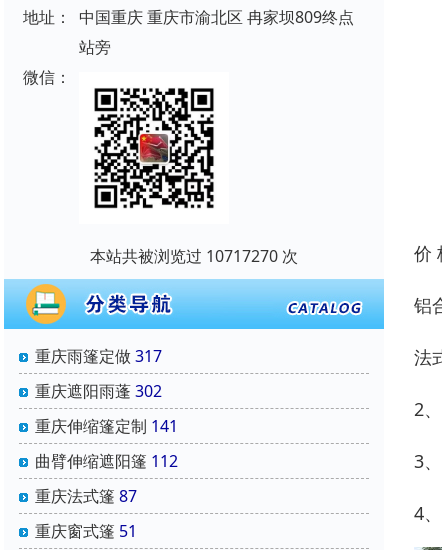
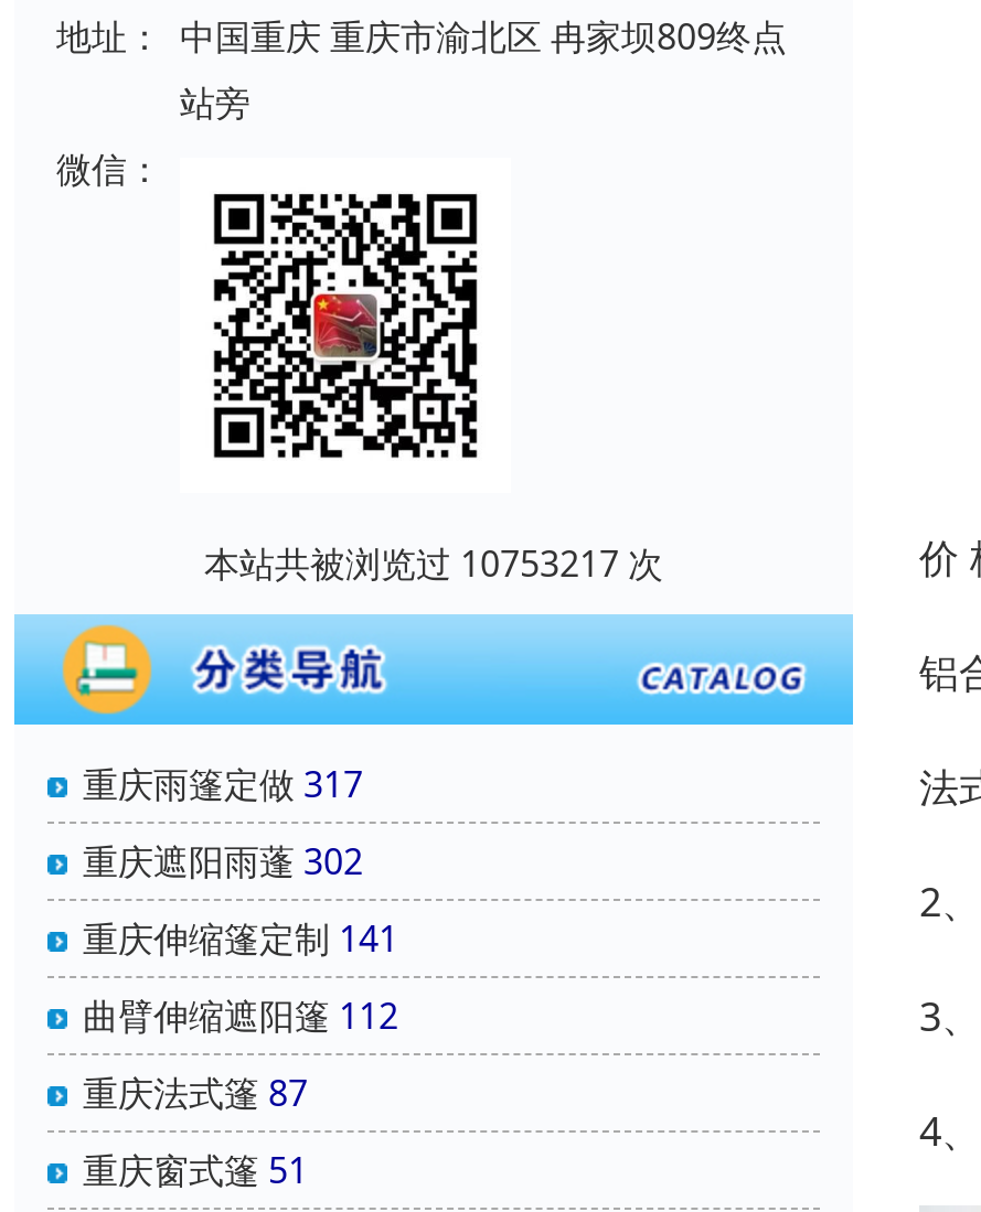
- 本站共被浏览过 10717270 次
+ 本站共被浏览过 10753217 次
